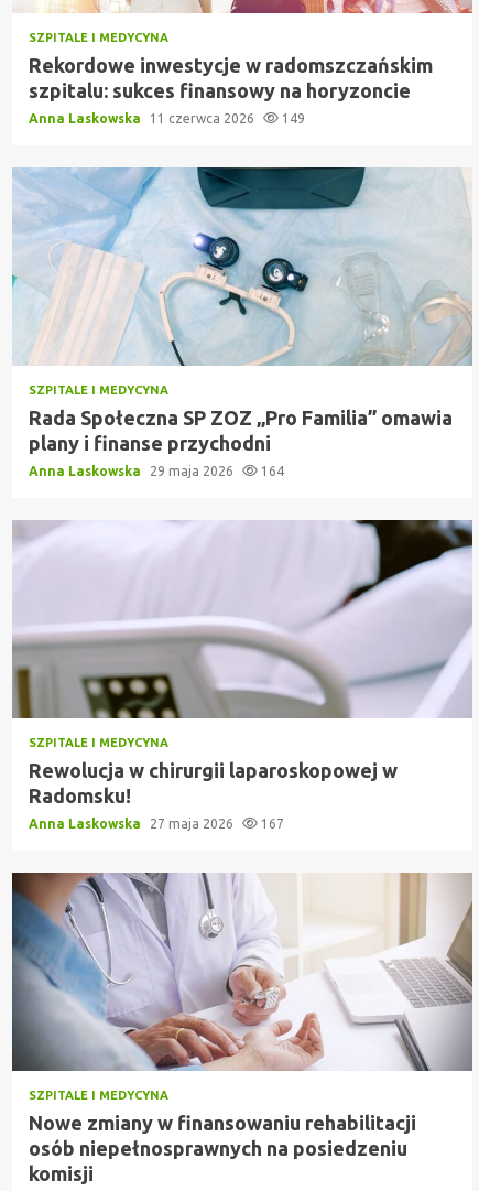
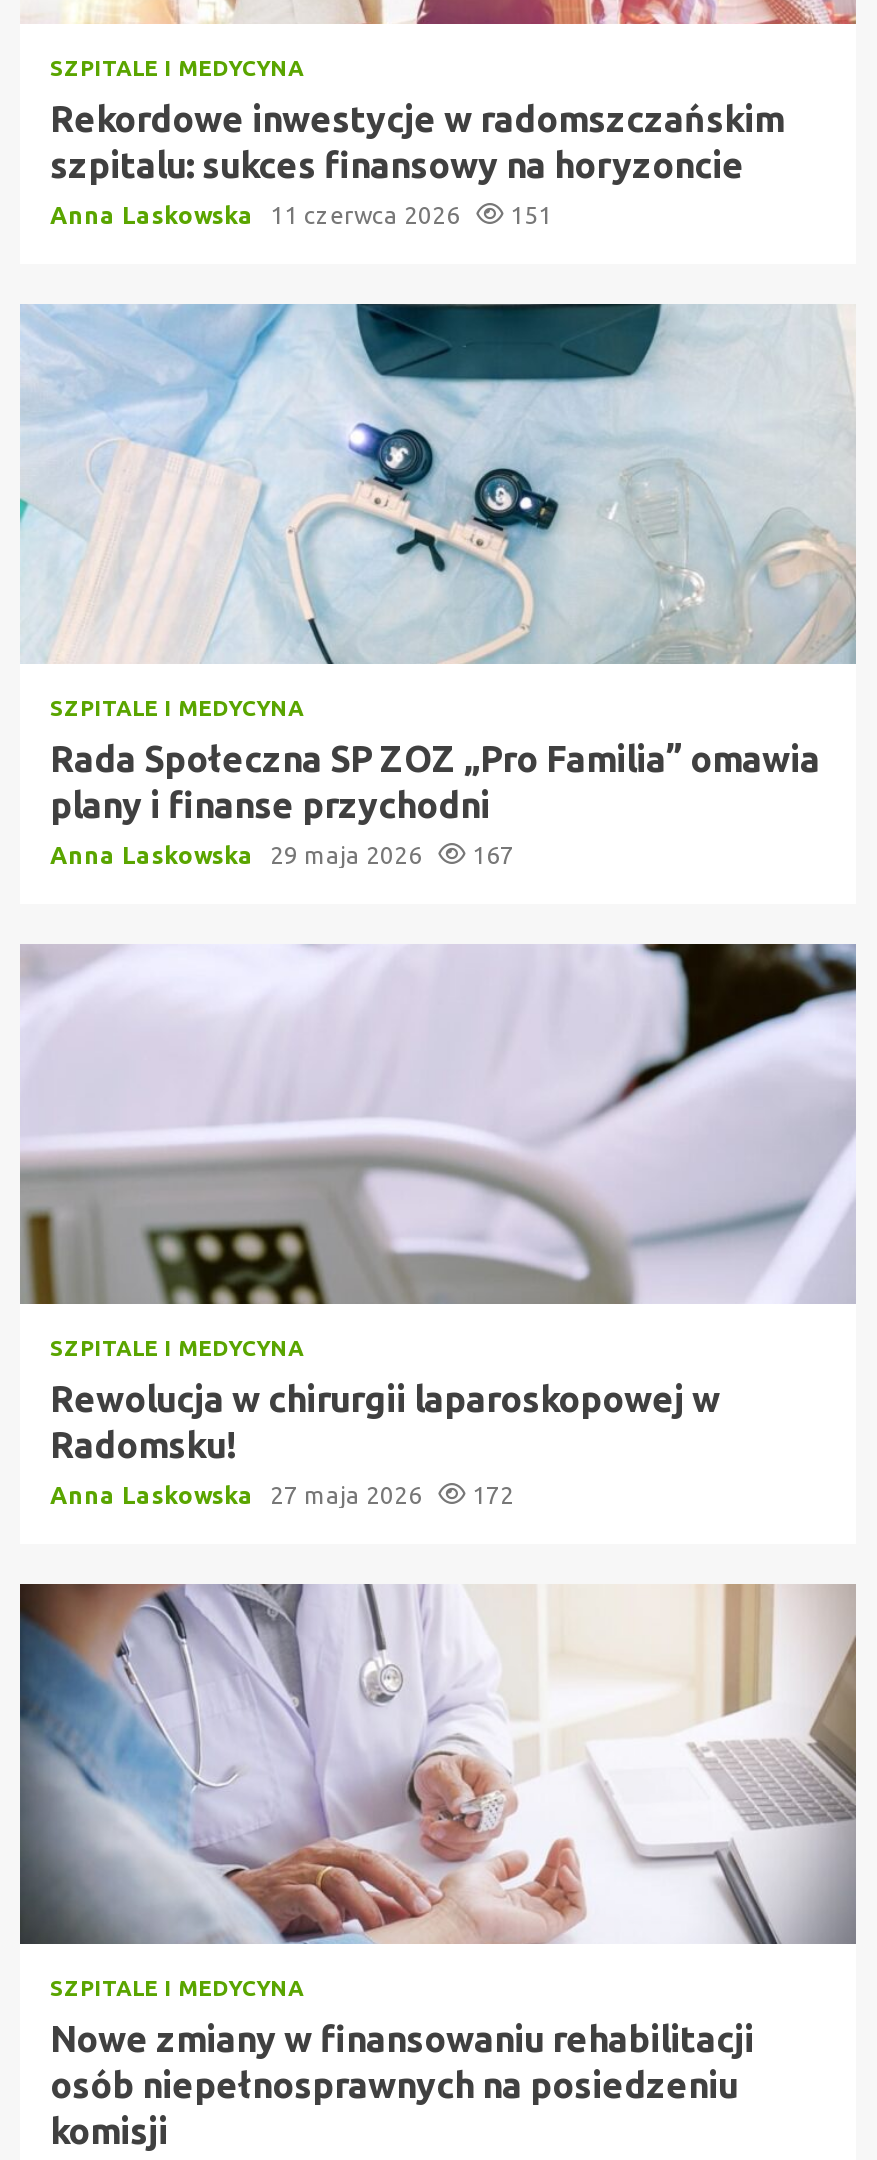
- Anna Laskowska 11 czerwca 2026 149
+ Anna Laskowska 11 czerwca 2026 151

- Anna Laskowska 29 maja 2026 164
+ Anna Laskowska 29 maja 2026 167

- Anna Laskowska 27 maja 2026 167
+ Anna Laskowska 27 maja 2026 172
